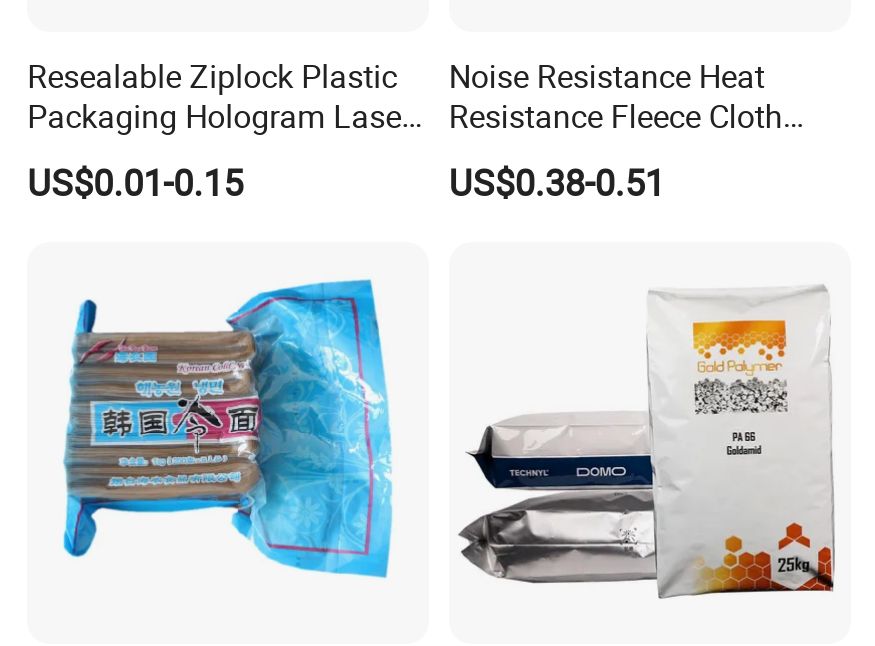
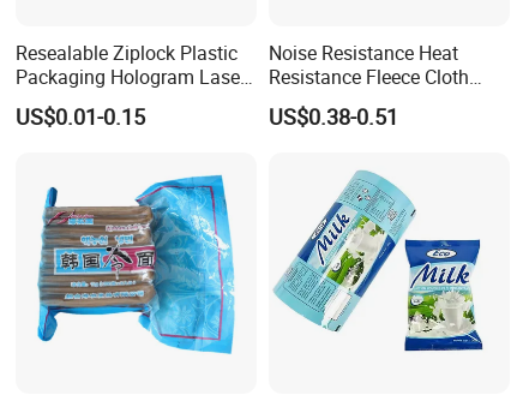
- [image]
+ [image]
